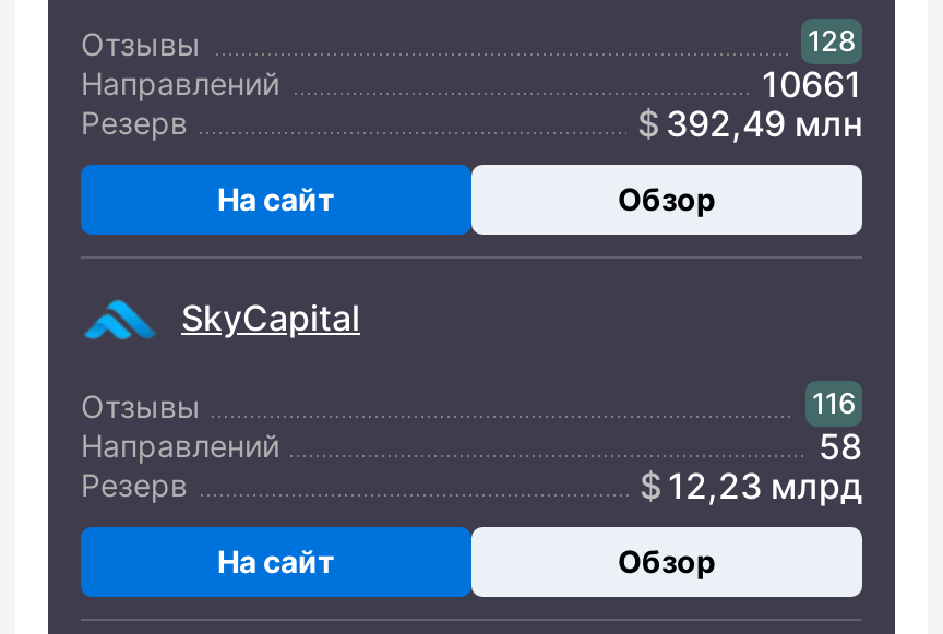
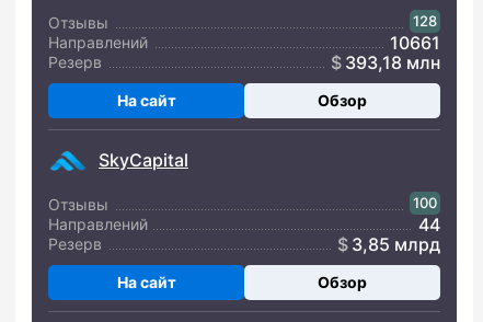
- 392,49 млн
+ 393,18 млн

- 116
+ 100

- 58
+ 44

- 12,23 млрд
+ 3,85 млрд
